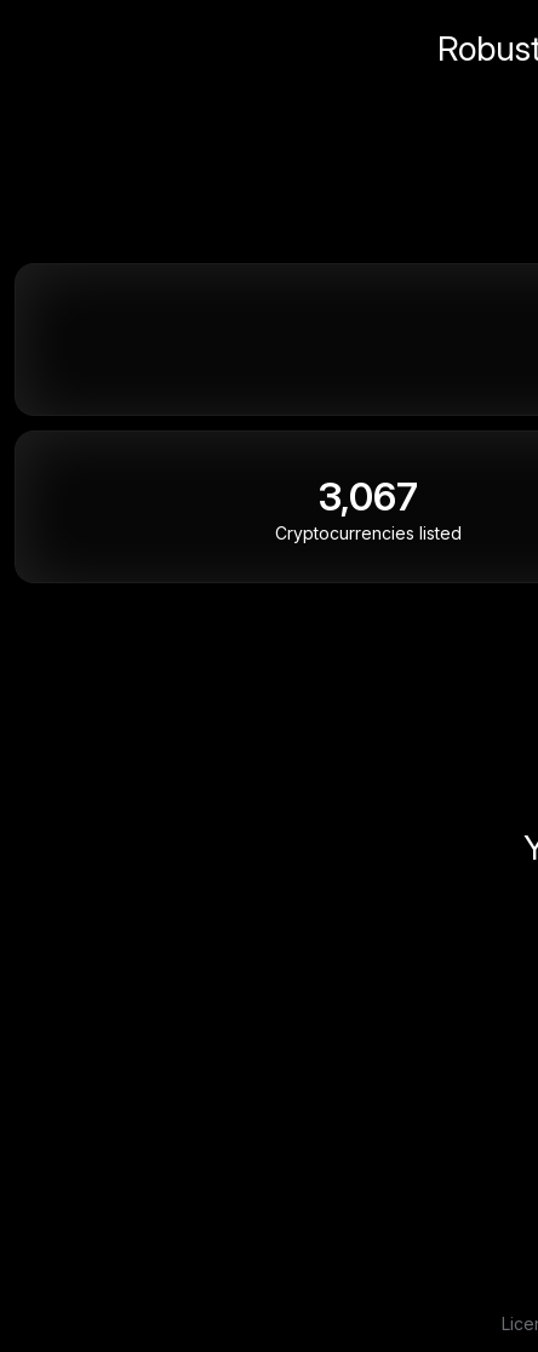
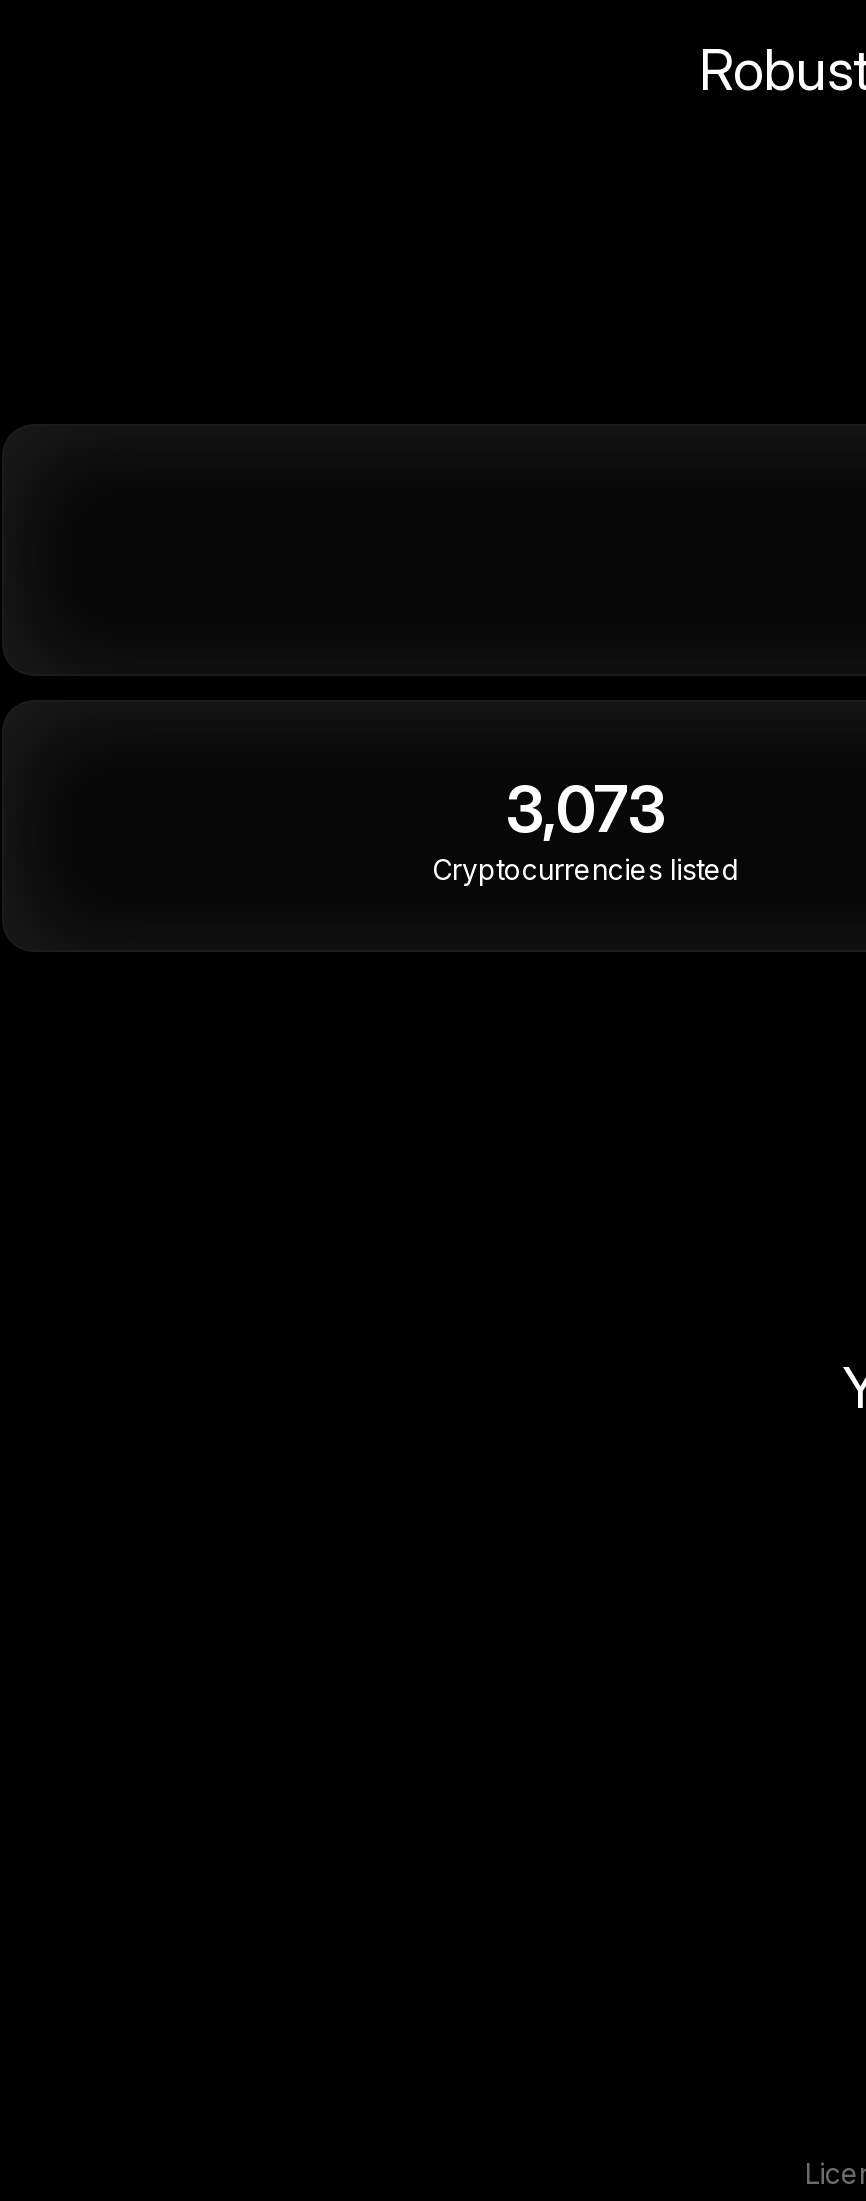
- 3,067
+ 3,073
